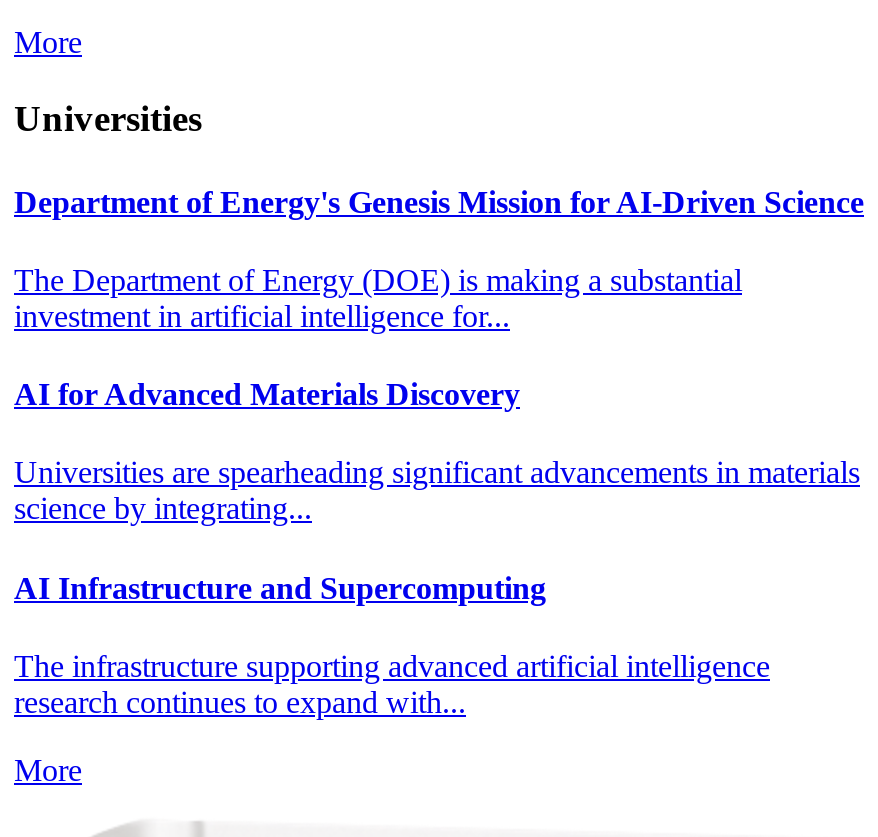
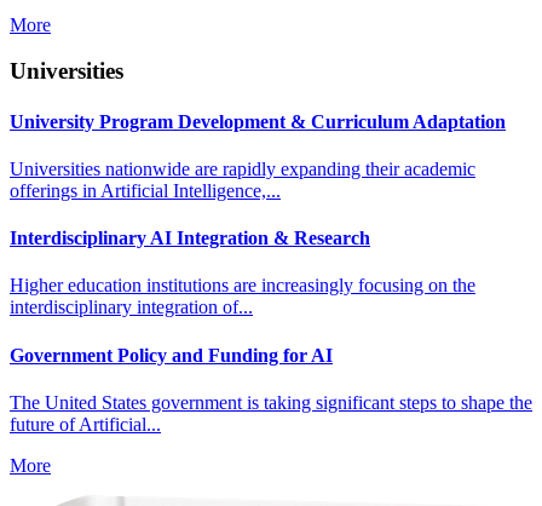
- Department of Energy's Genesis Mission for AI-Driven Science
+ University Program Development & Curriculum Adaptation

- The Department of Energy (DOE) is making a substantial
- investment in artificial intelligence for...
+ Universities nationwide are rapidly expanding their academic
+ offerings in Artificial Intelligence,...

- AI for Advanced Materials Discovery
+ Interdisciplinary AI Integration & Research

- Universities are spearheading significant advancements in materials
- science by integrating...
+ Higher education institutions are increasingly focusing on the
+ interdisciplinary integration of...

- AI Infrastructure and Supercomputing
+ Government Policy and Funding for AI

- The infrastructure supporting advanced artificial intelligence
- research continues to expand with...
+ The United States government is taking significant steps to shape the
+ future of Artificial...
